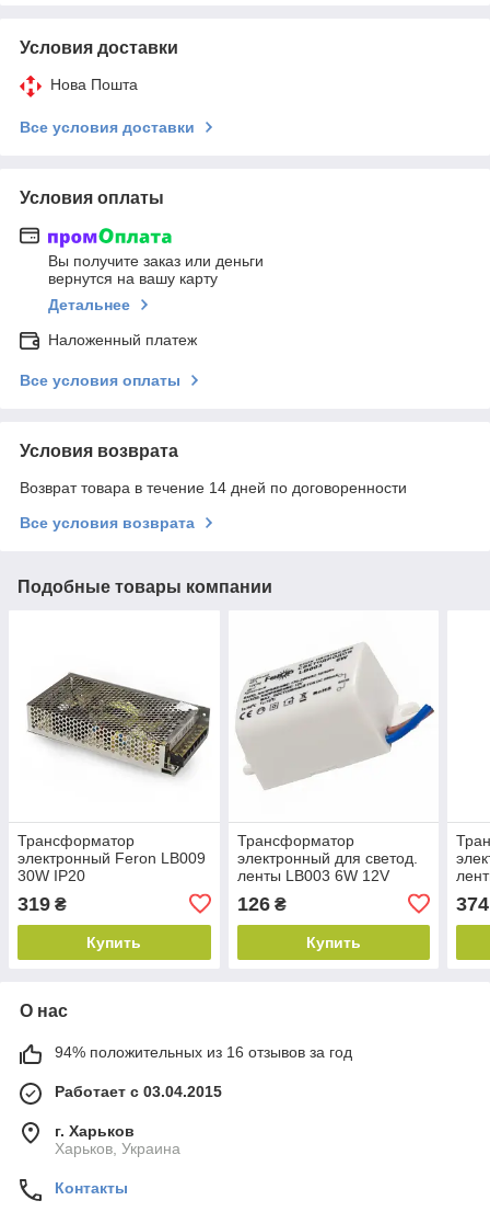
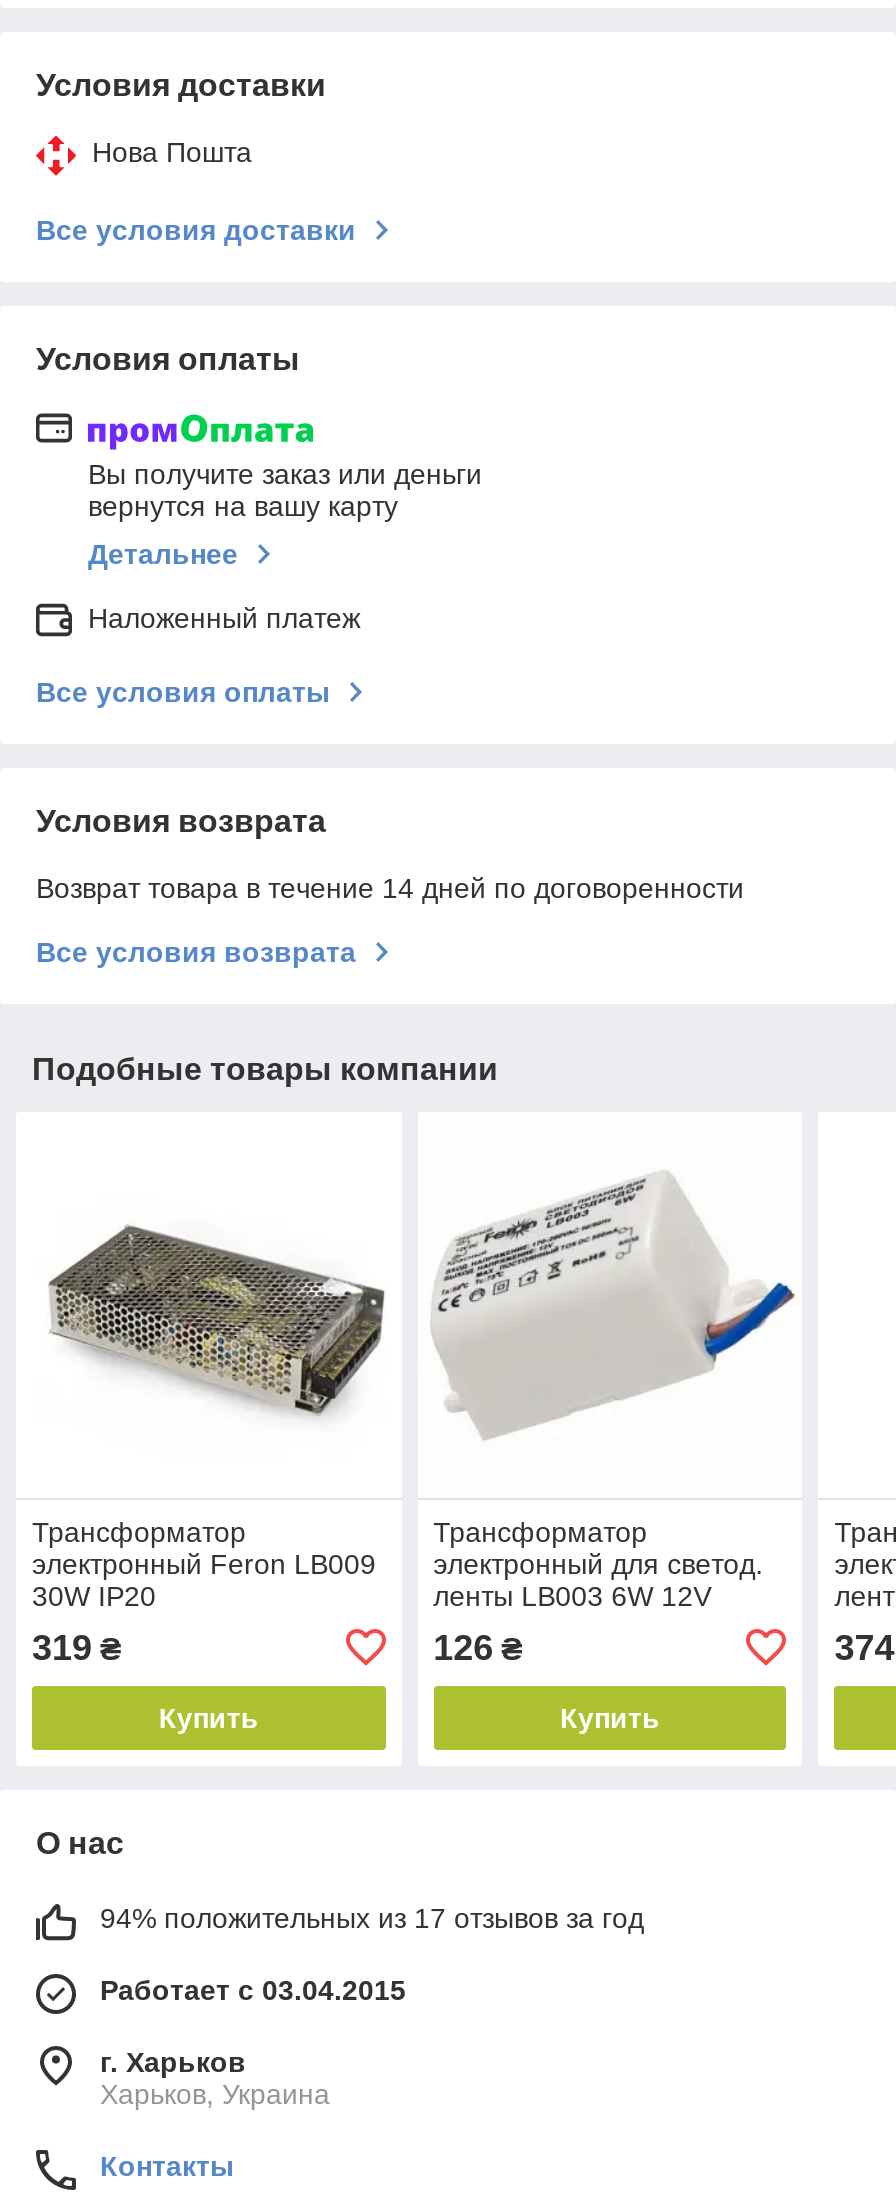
- 94% положительных из 16 отзывов за год
+ 94% положительных из 17 отзывов за год
